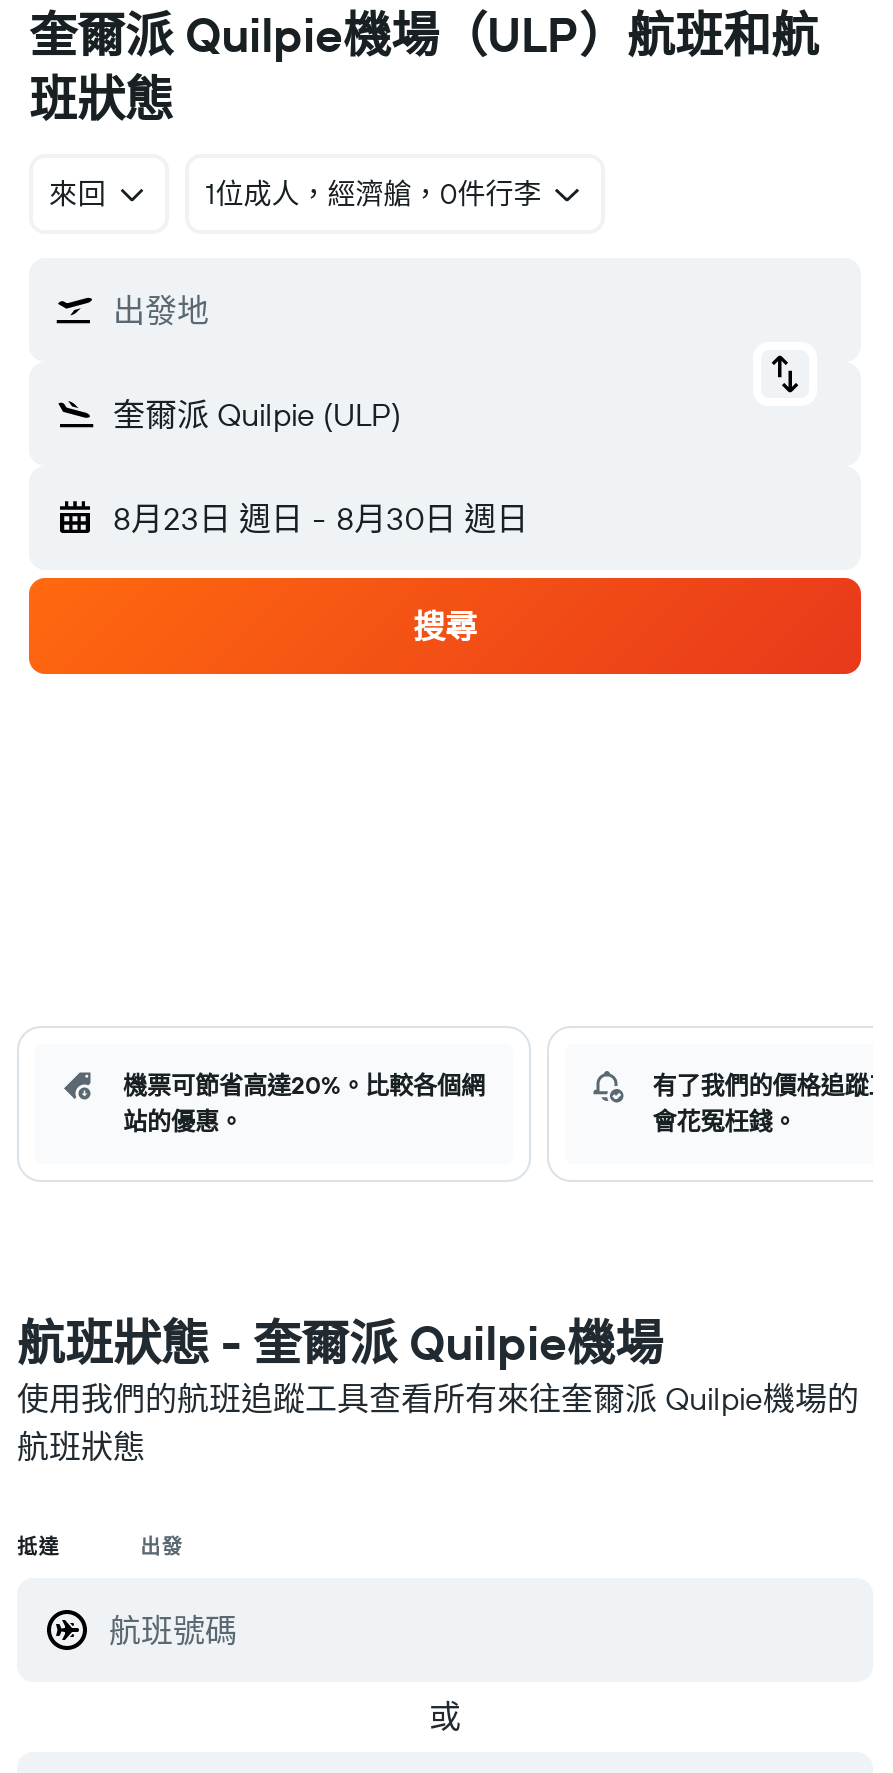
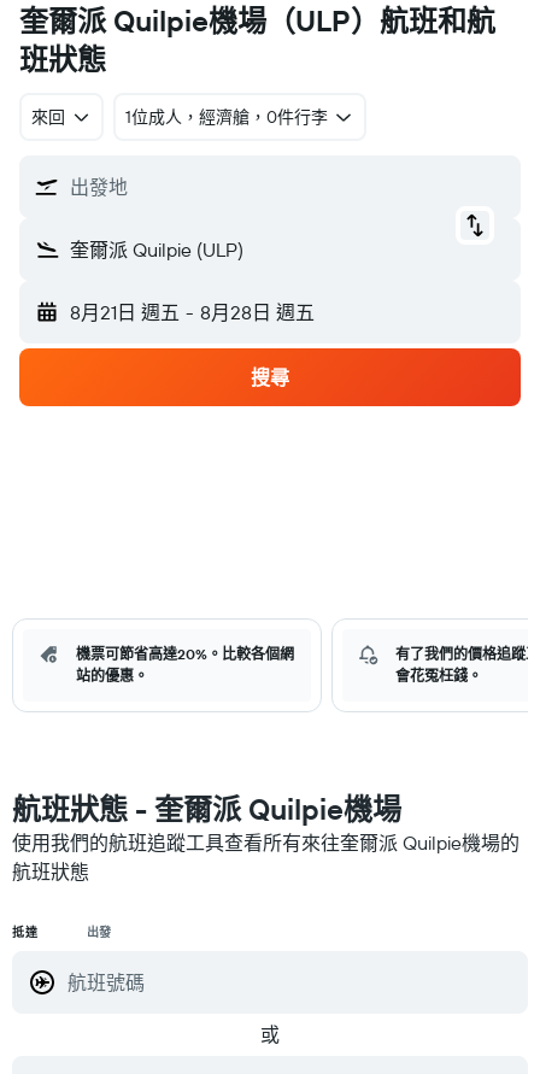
- 8月23日 週日 - 8月30日 週日
+ 8月21日 週五 - 8月28日 週五
